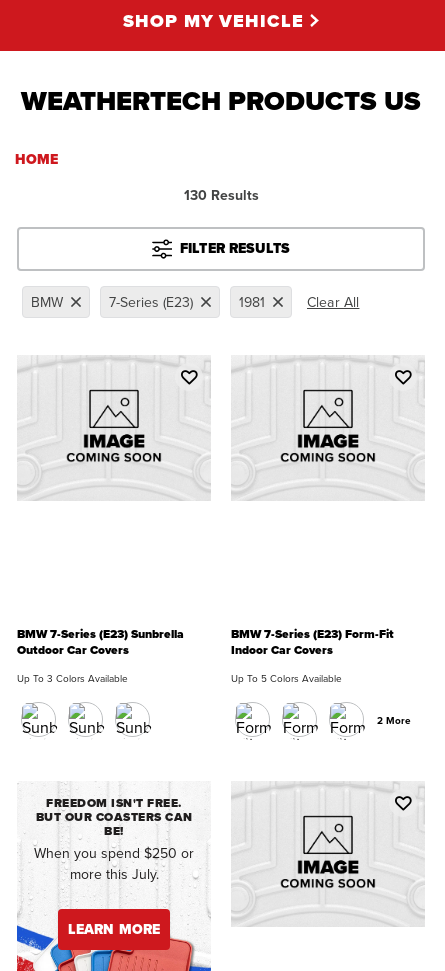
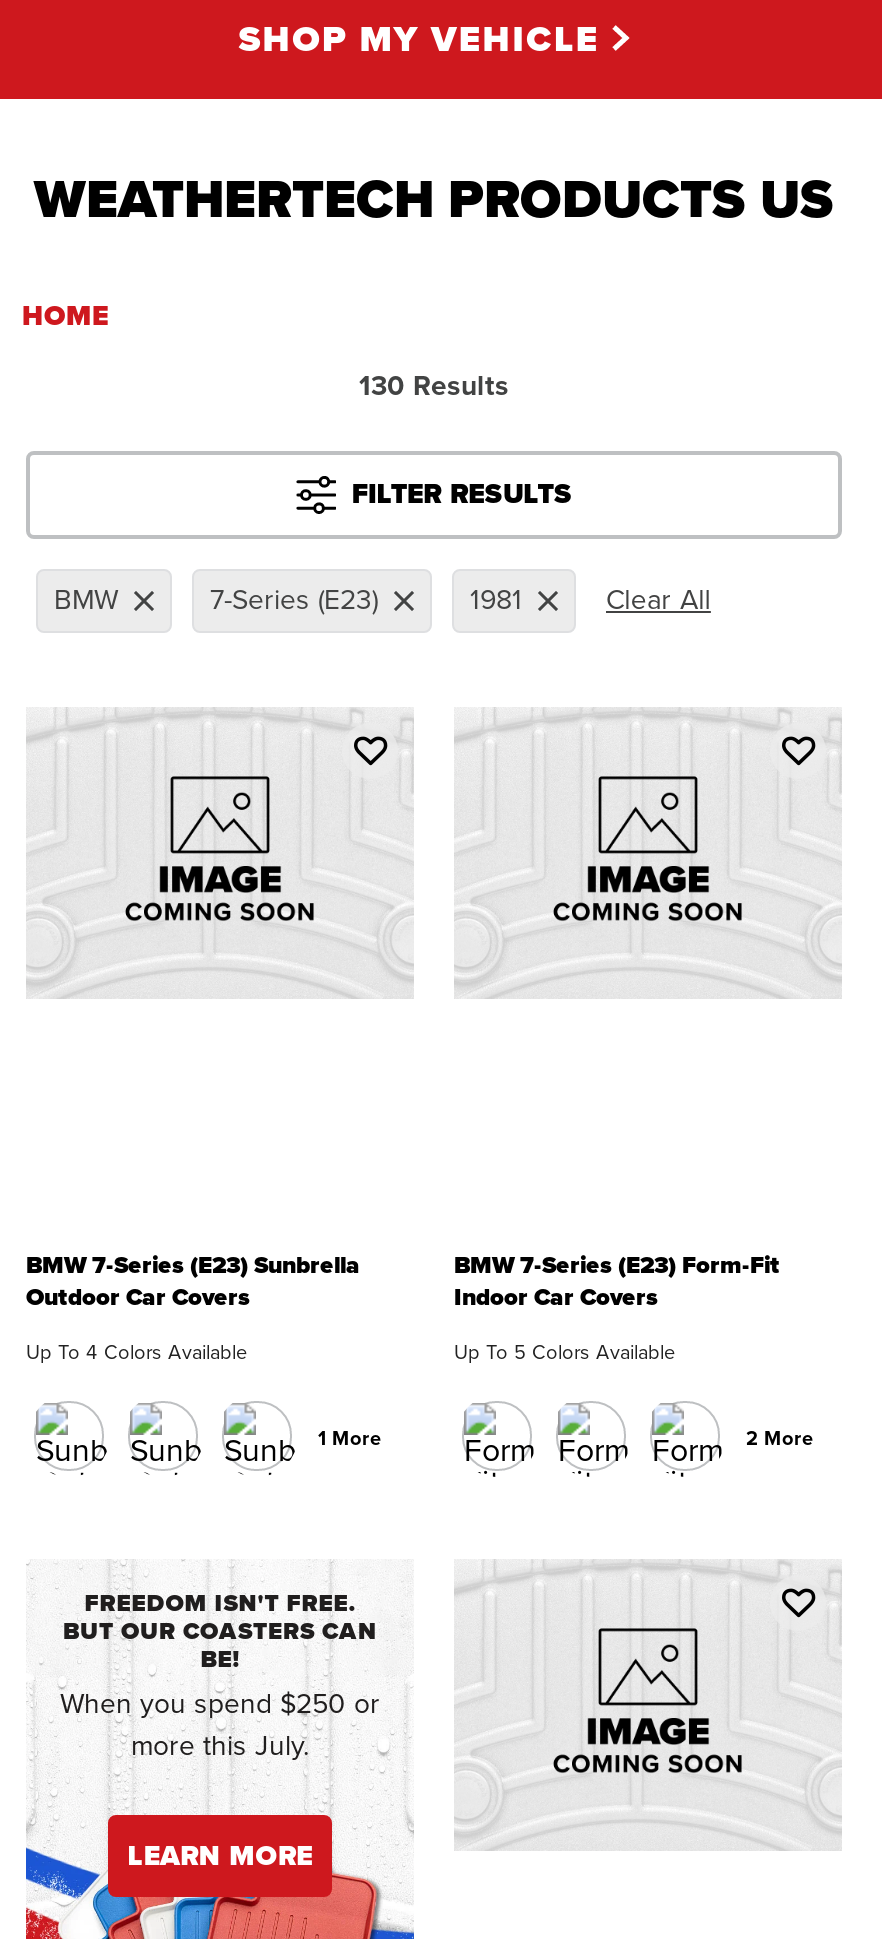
- Up To 3 Colors Available
+ Up To 4 Colors Available
+ 1 More
